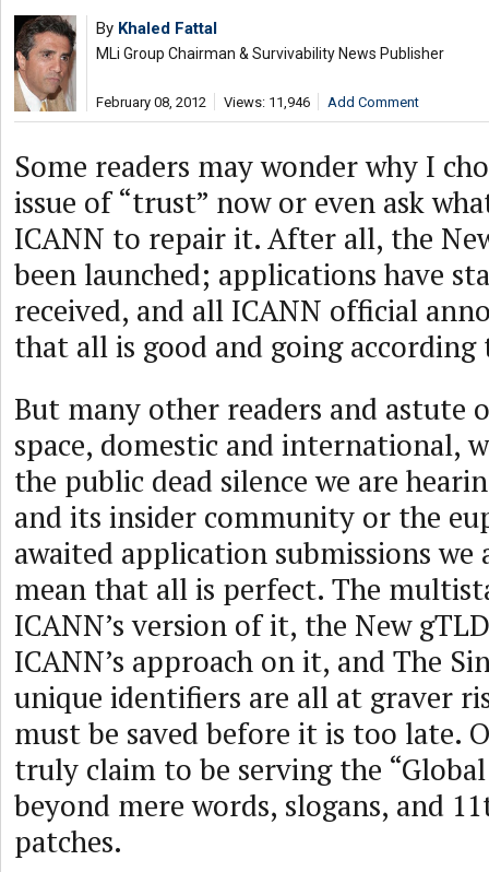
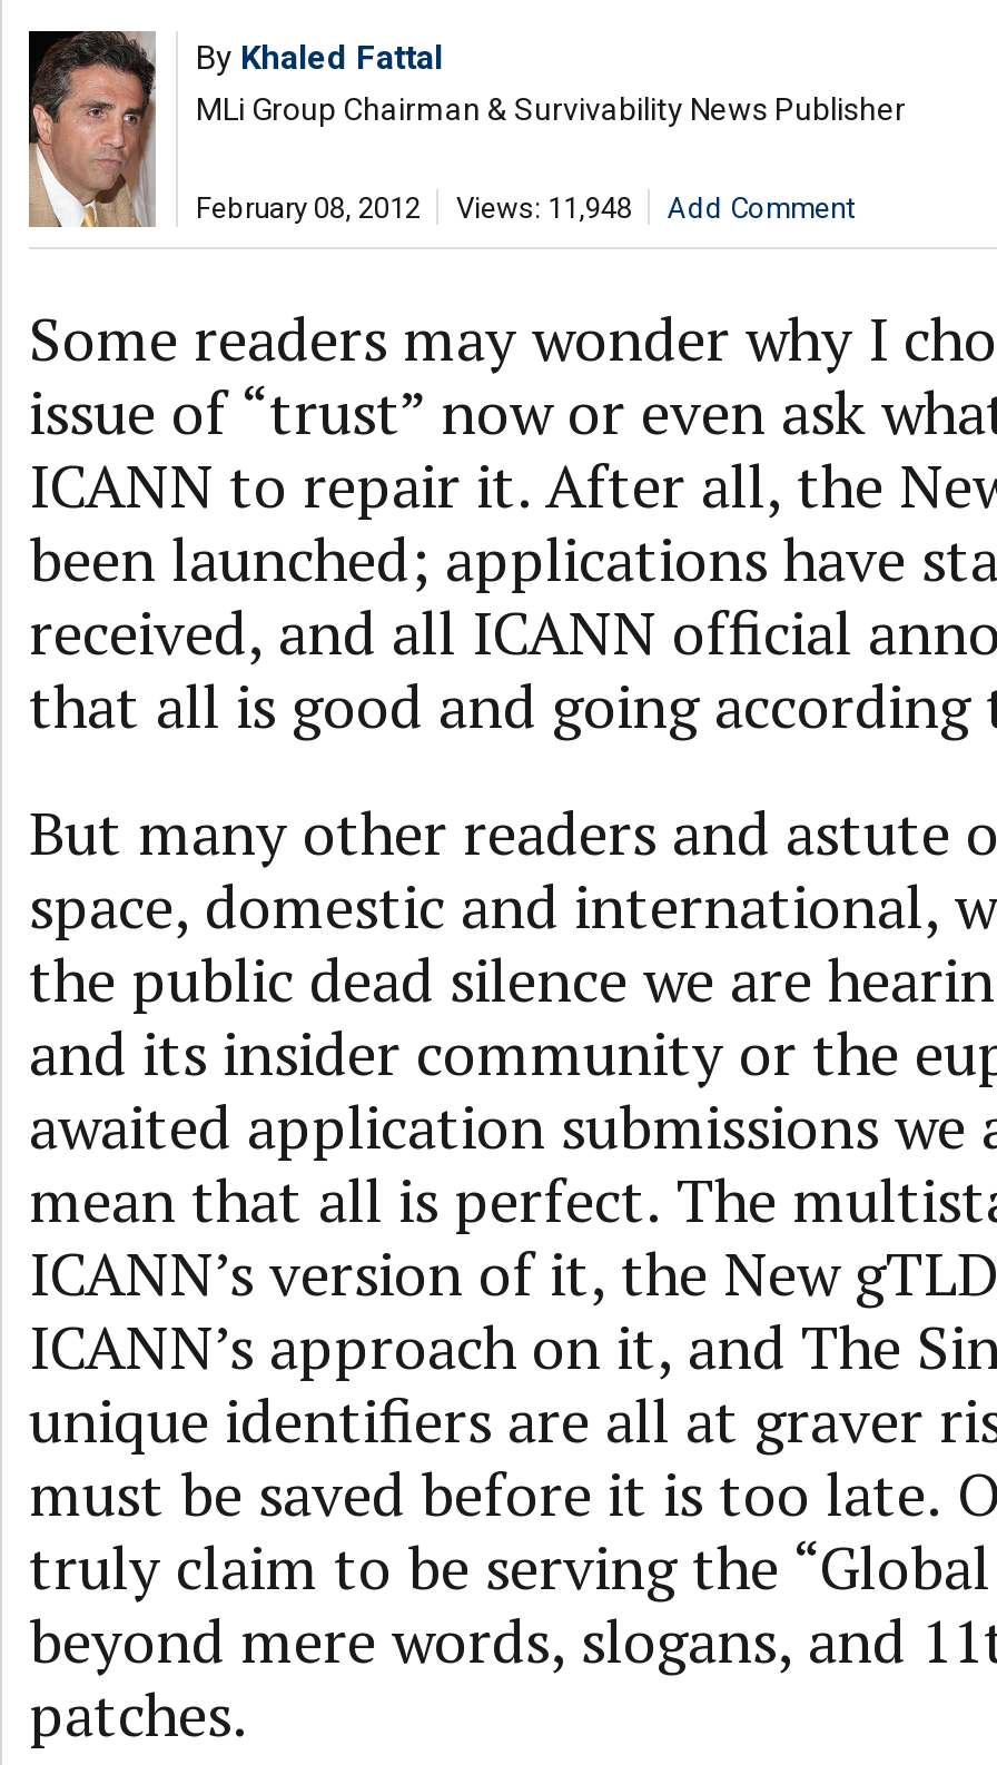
- February 08, 2012 Views: 11,946 Add Comment
+ February 08, 2012 Views: 11,948 Add Comment
